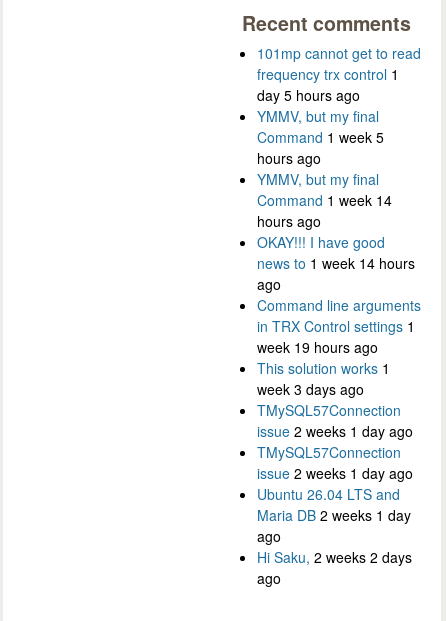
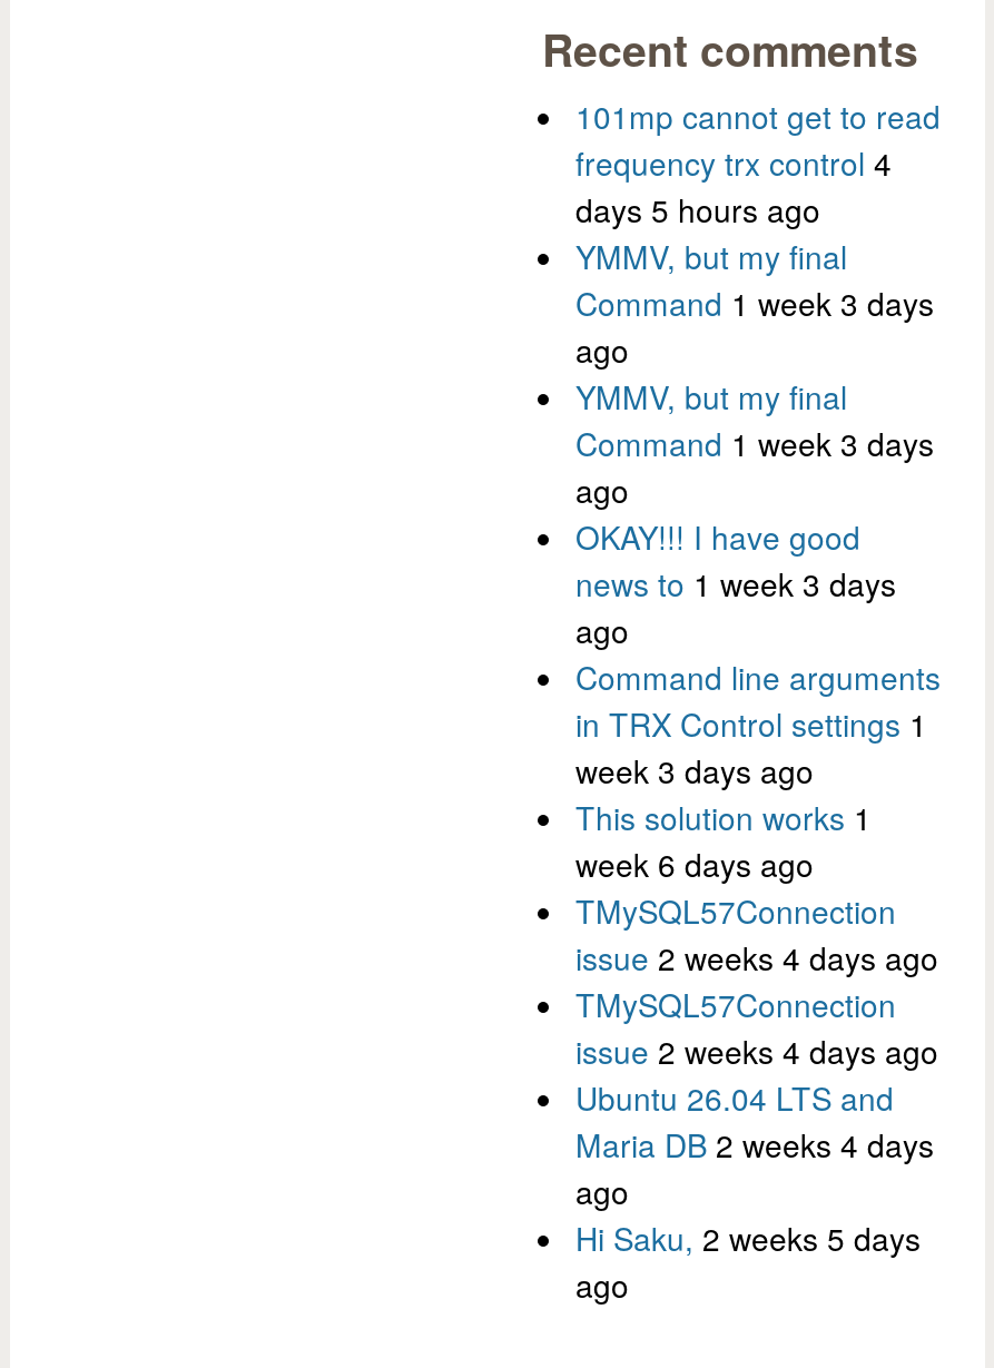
- frequency trx control 1
+ frequency trx control 4

- day 5 hours ago
+ days 5 hours ago

- Command 1 week 5
- hours ago
+ Command 1 week 3 days
+ ago

- Command 1 week 14
- hours ago
+ Command 1 week 3 days
+ ago

- news to 1 week 14 hours
+ news to 1 week 3 days

- week 19 hours ago
+ week 3 days ago

- week 3 days ago
+ week 6 days ago

- issue 2 weeks 1 day ago
+ issue 2 weeks 4 days ago

- issue 2 weeks 1 day ago
+ issue 2 weeks 4 days ago

- Maria DB 2 weeks 1 day
+ Maria DB 2 weeks 4 days

- Hi Saku, 2 weeks 2 days
+ Hi Saku, 2 weeks 5 days
